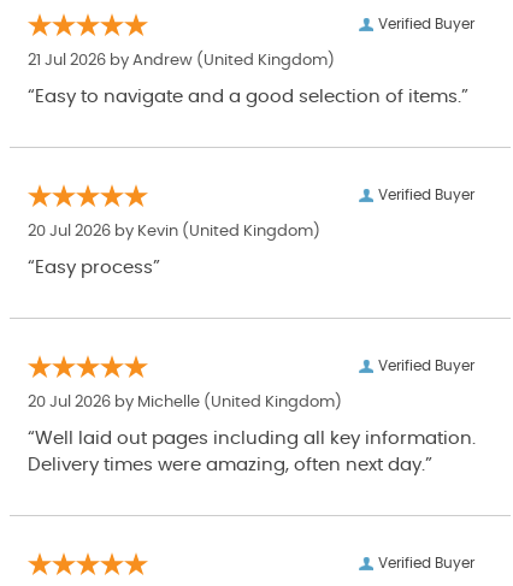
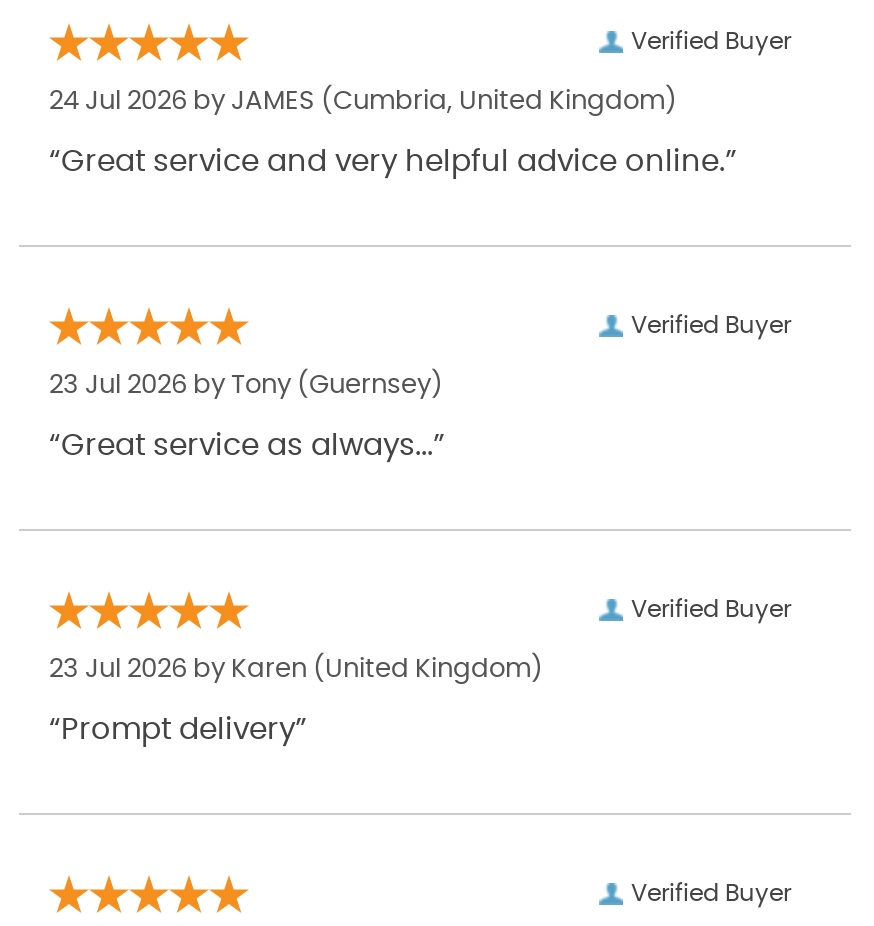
- 21 Jul 2026 by Andrew (United Kingdom)
+ 24 Jul 2026 by JAMES (Cumbria, United Kingdom)

- “Easy to navigate and a good selection of items.”
+ “Great service and very helpful advice online.”

- 20 Jul 2026 by Kevin (United Kingdom)
+ 23 Jul 2026 by Tony (Guernsey)

- “Easy process”
+ “Great service as always...”

- 20 Jul 2026 by Michelle (United Kingdom)
- “Well laid out pages including all key information.
- Delivery times were amazing, often next day.”
+ 23 Jul 2026 by Karen (United Kingdom)
+ “Prompt delivery”
